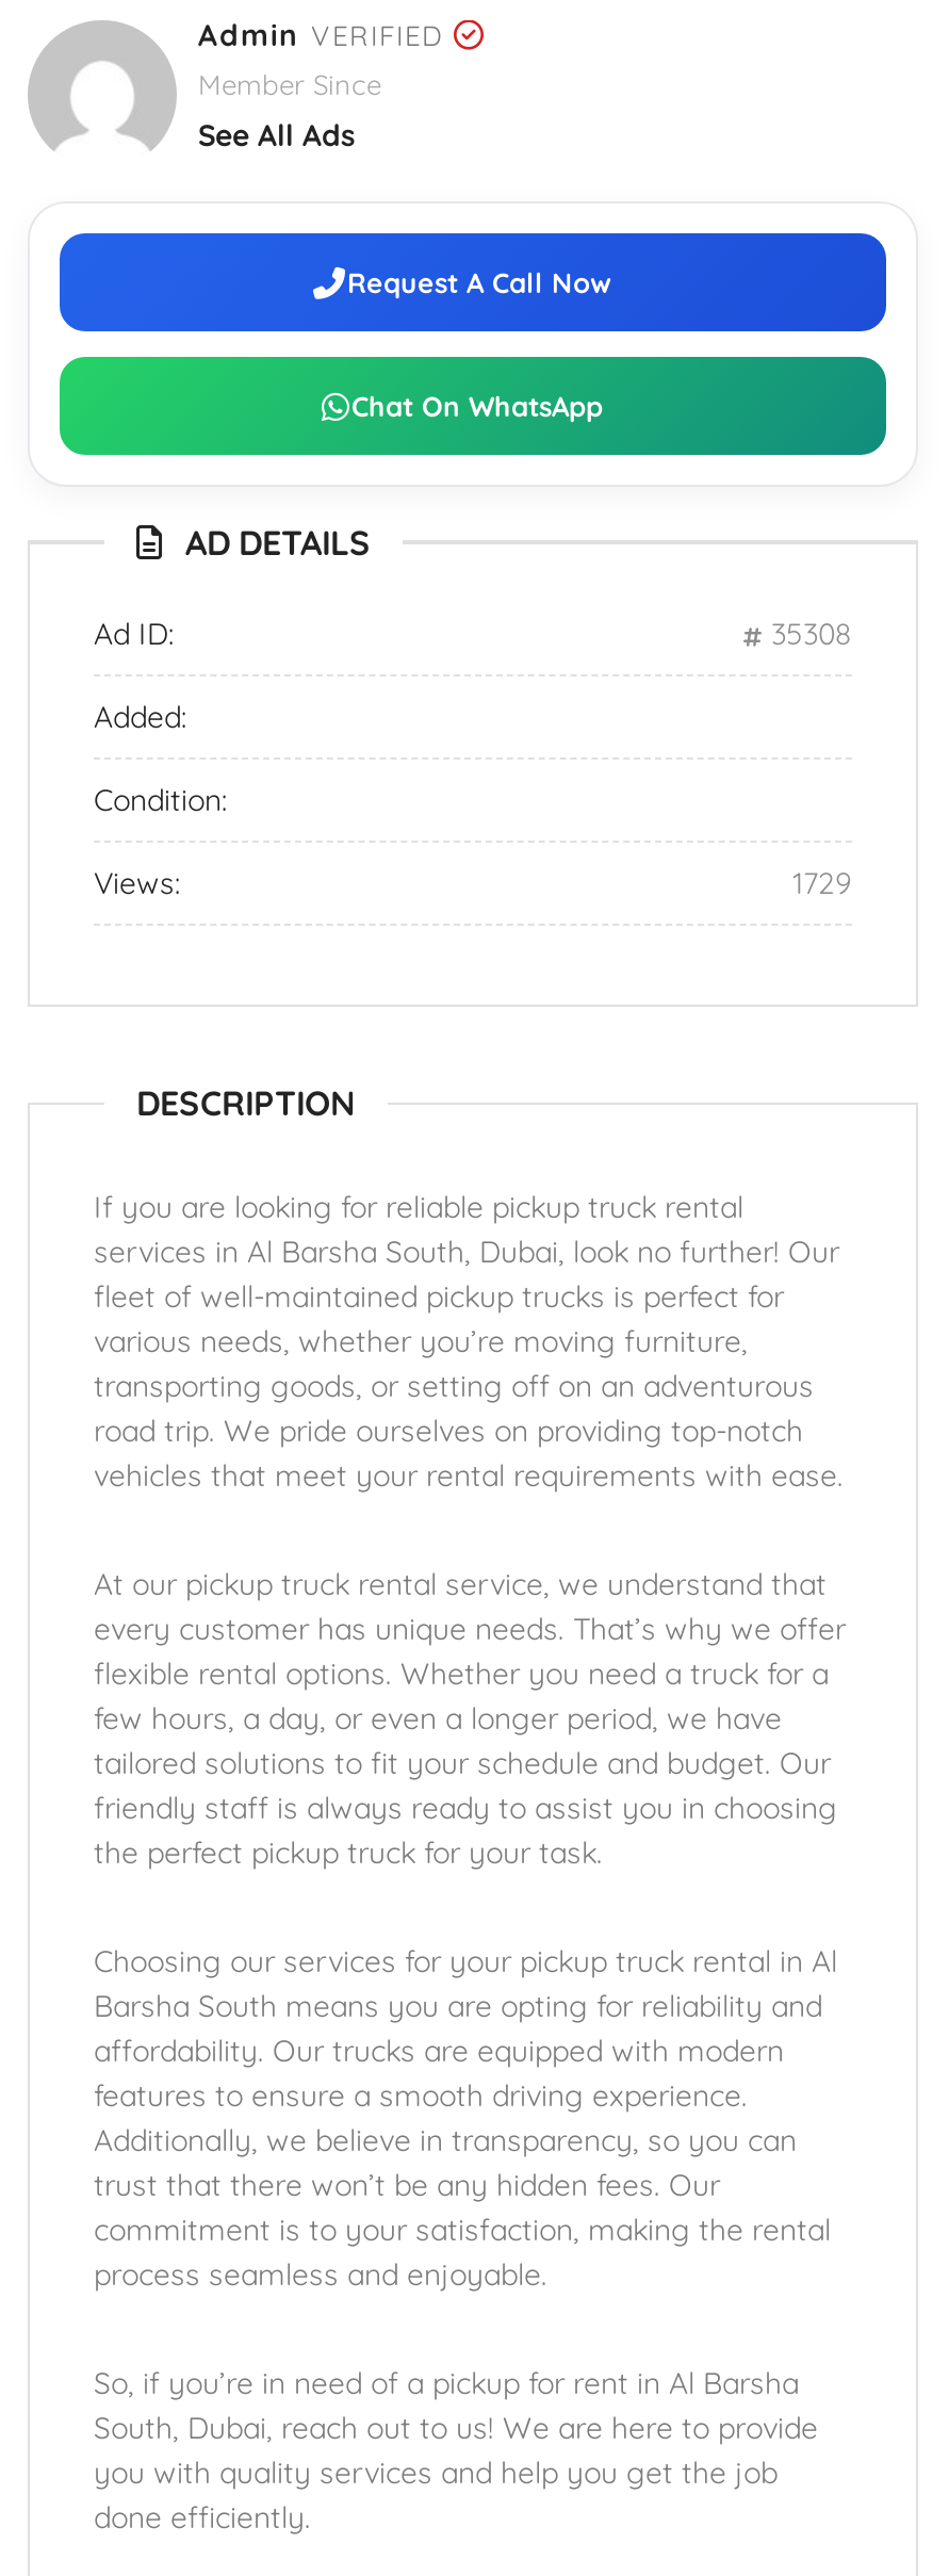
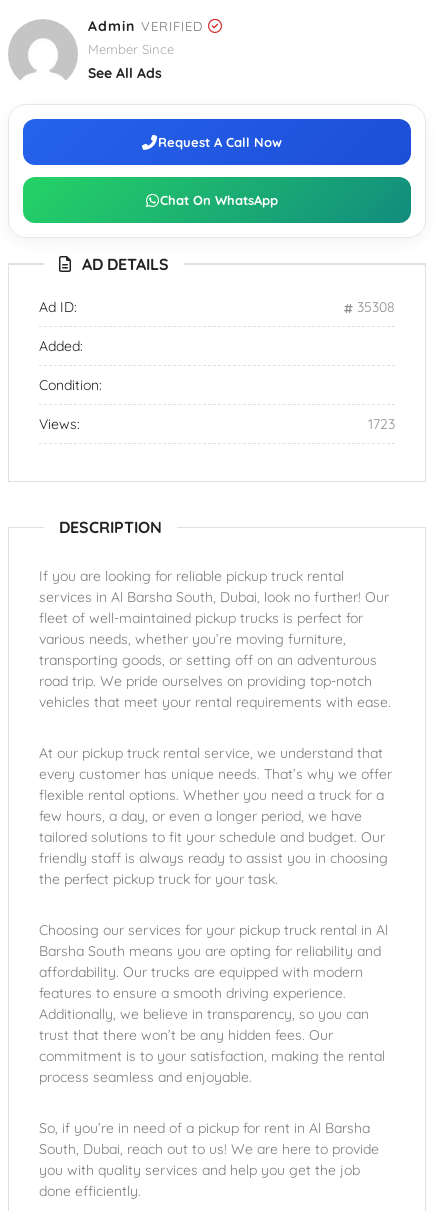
- 1729
+ 1723
